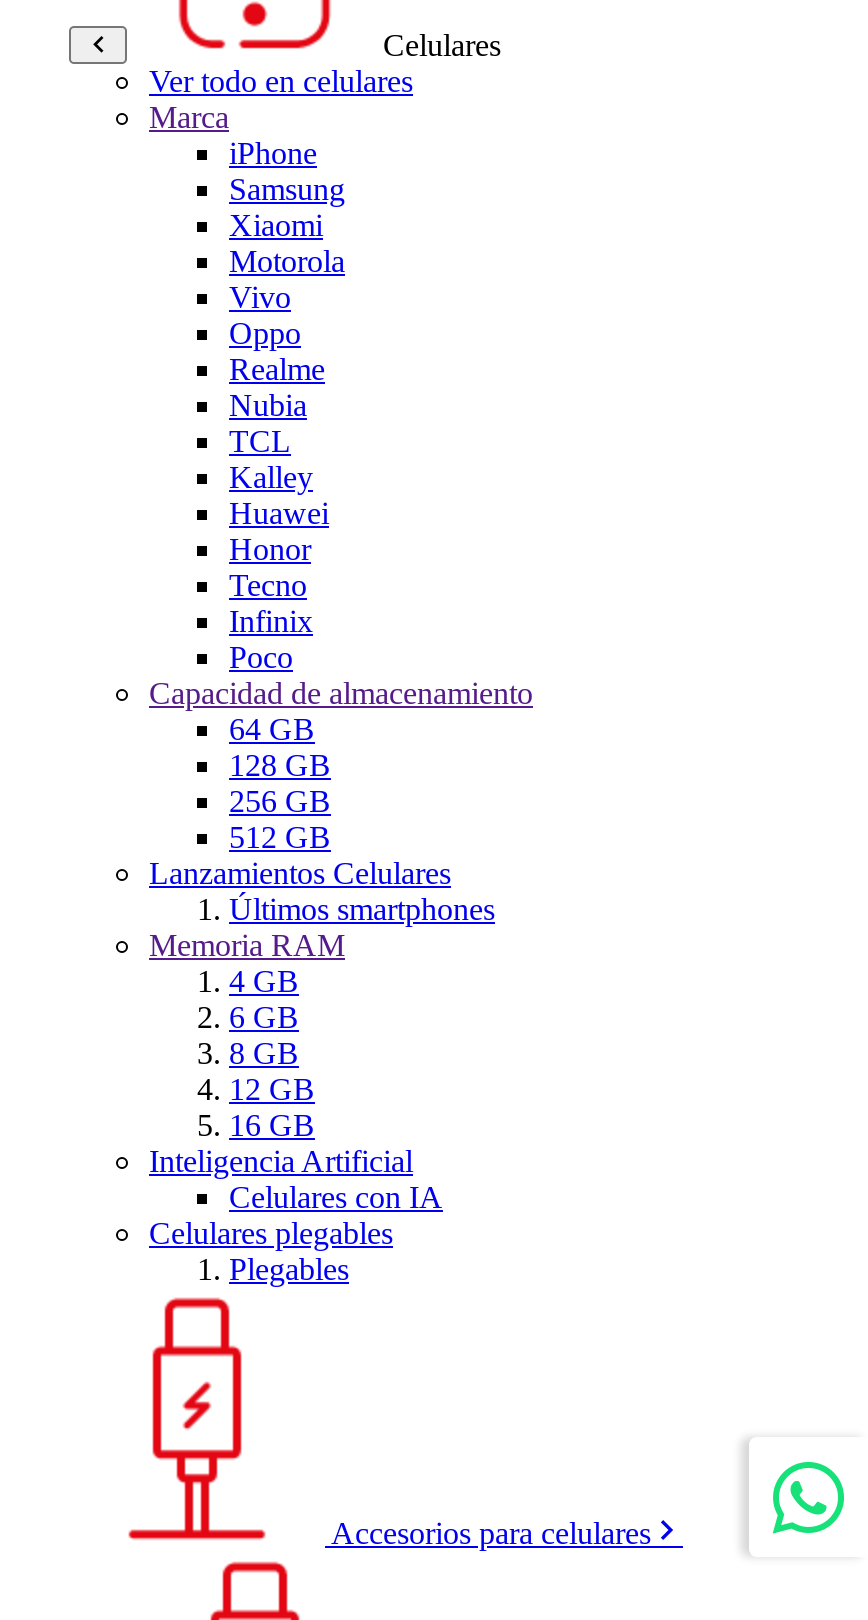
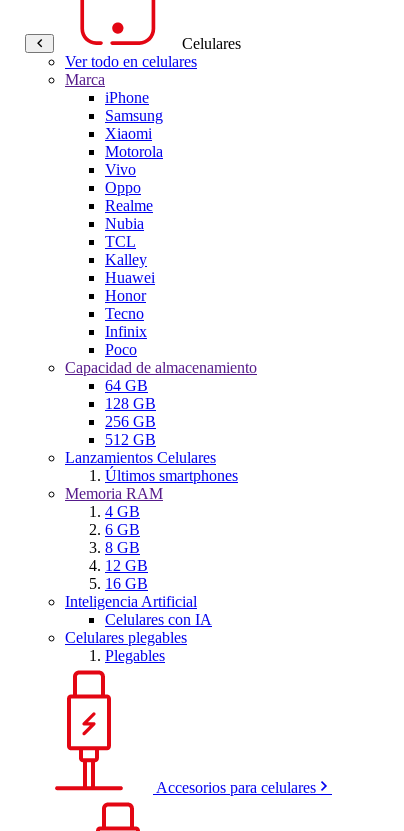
- [image]
